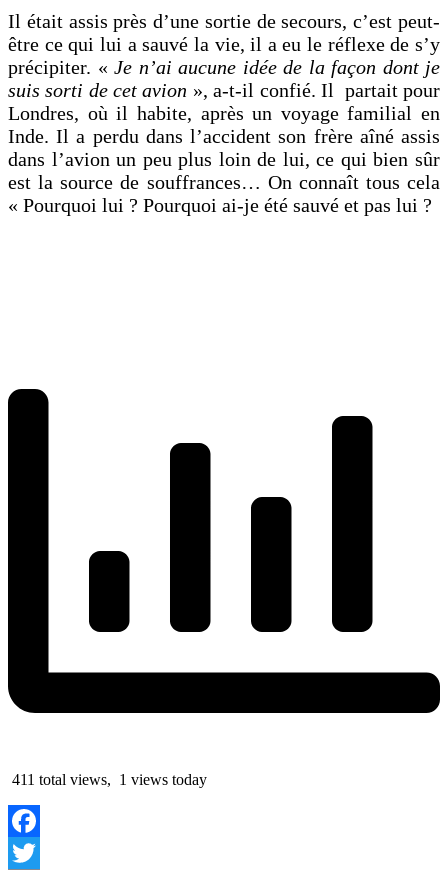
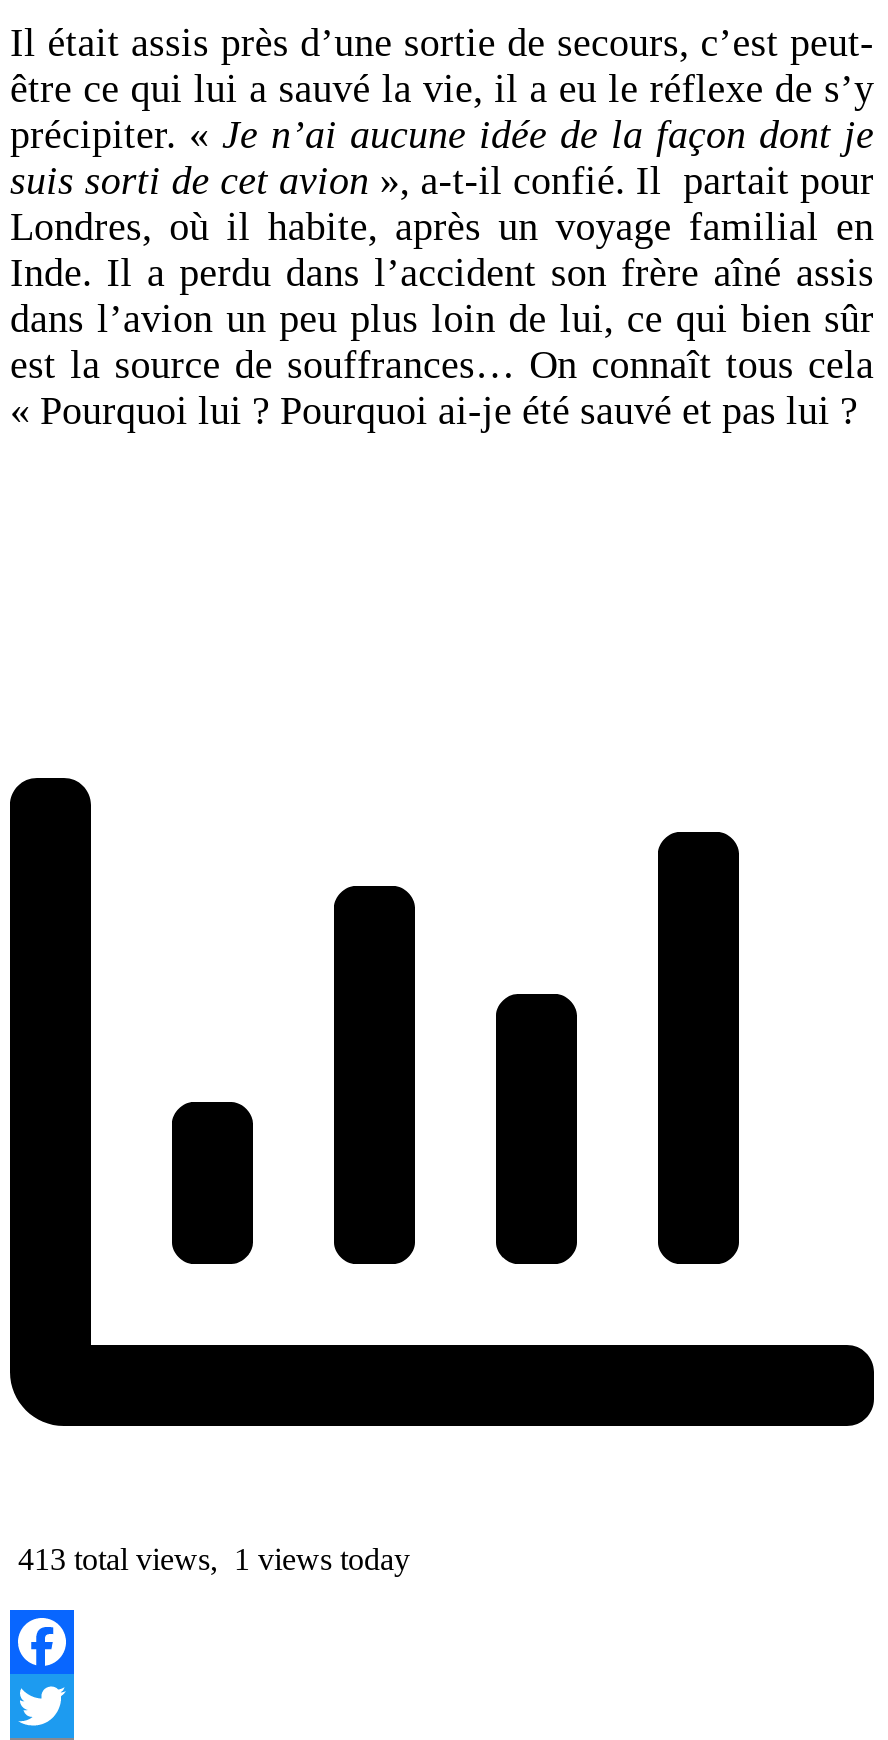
- 411 total views, 1 views today
+ 413 total views, 1 views today
